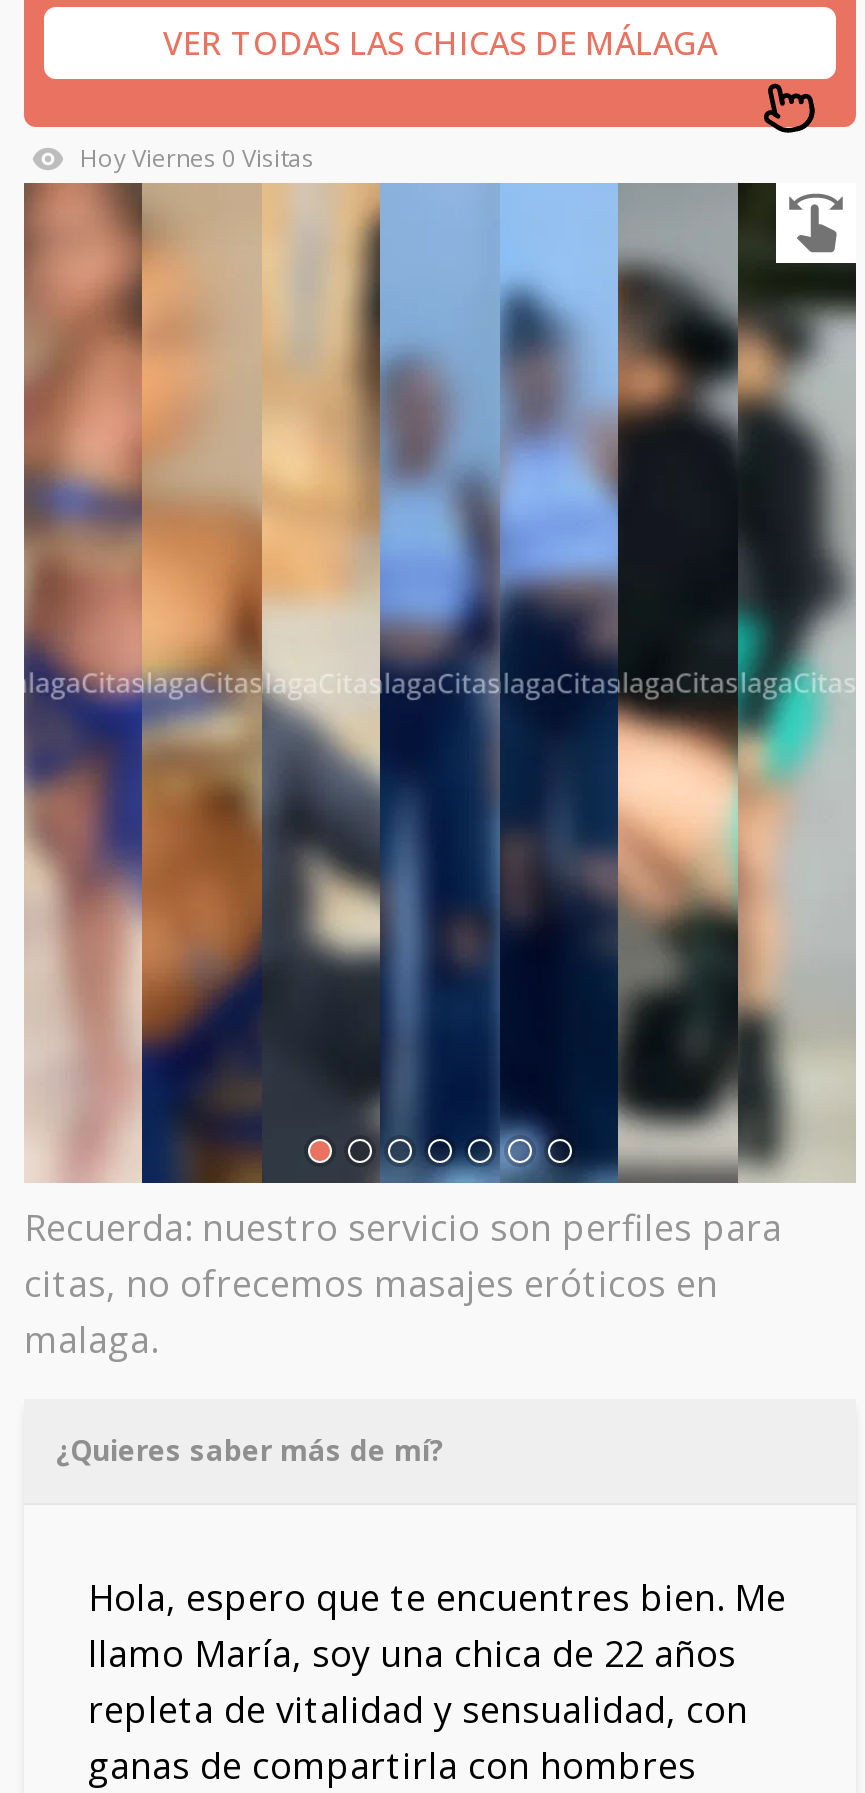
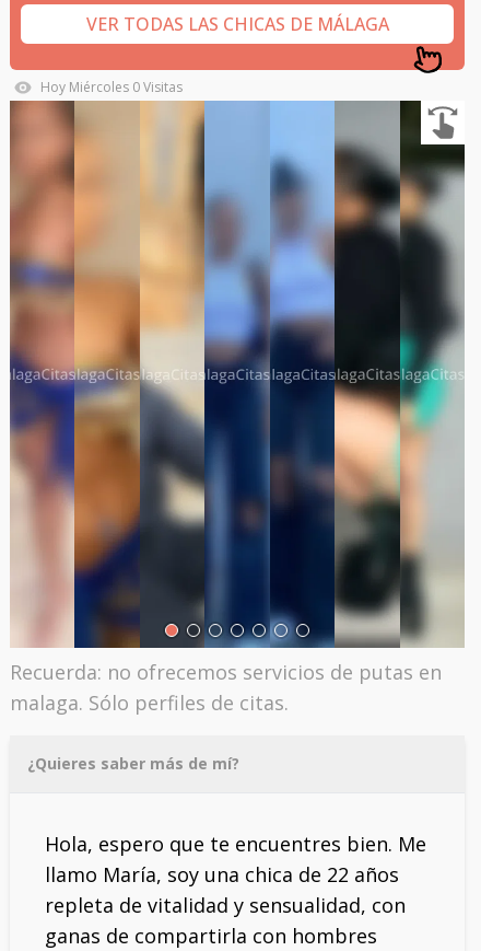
- Hoy Viernes 0 Visitas
+ Hoy Miércoles 0 Visitas

- Recuerda: nuestro servicio son perfiles para
- citas, no ofrecemos masajes eróticos en
- malaga.
+ Recuerda: no ofrecemos servicios de putas en
+ malaga. Sólo perfiles de citas.
